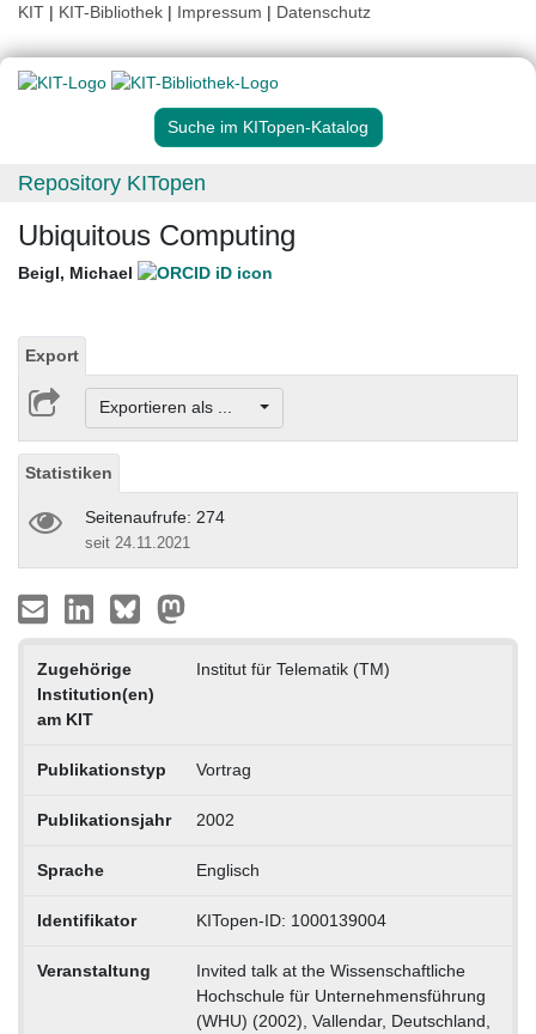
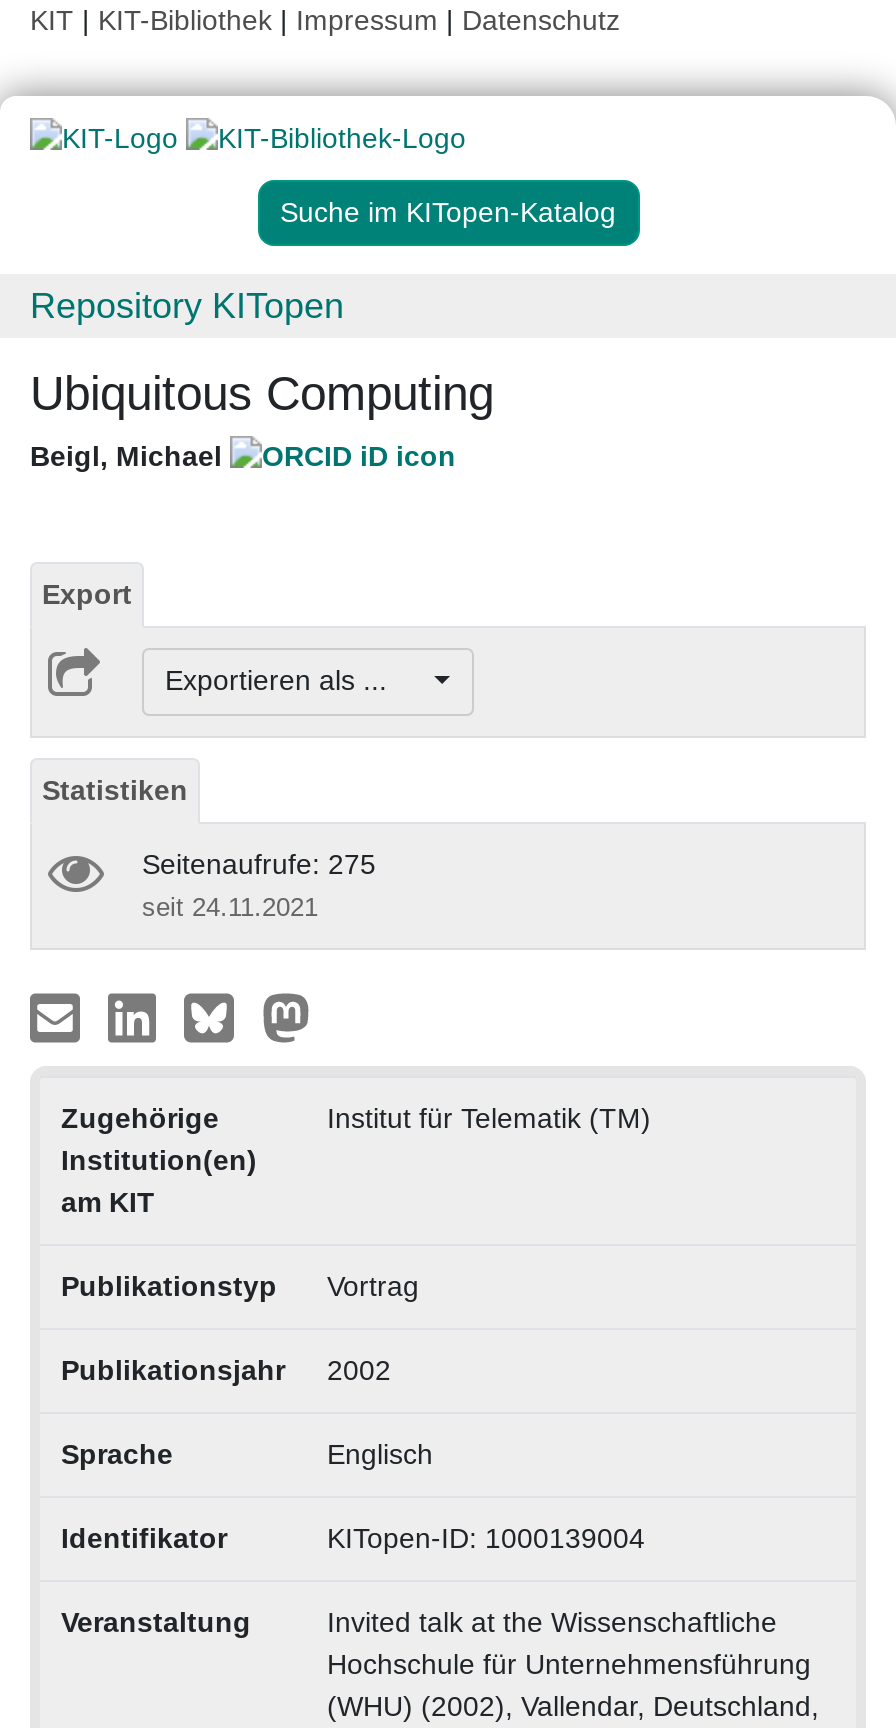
- Seitenaufrufe: 274
+ Seitenaufrufe: 275
